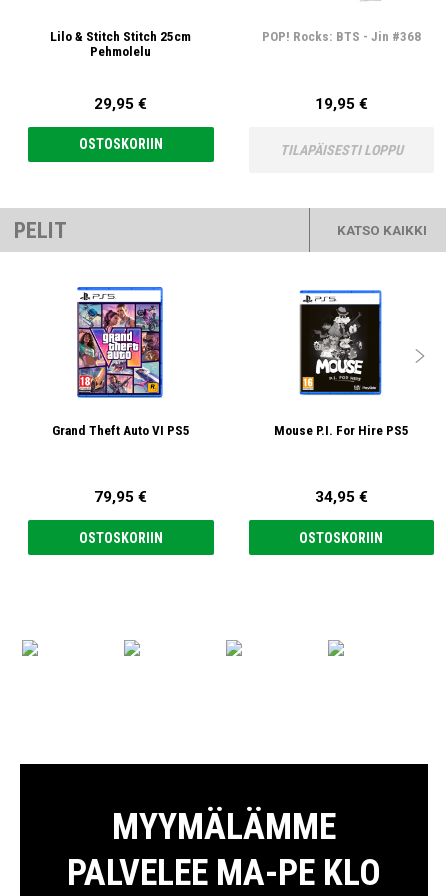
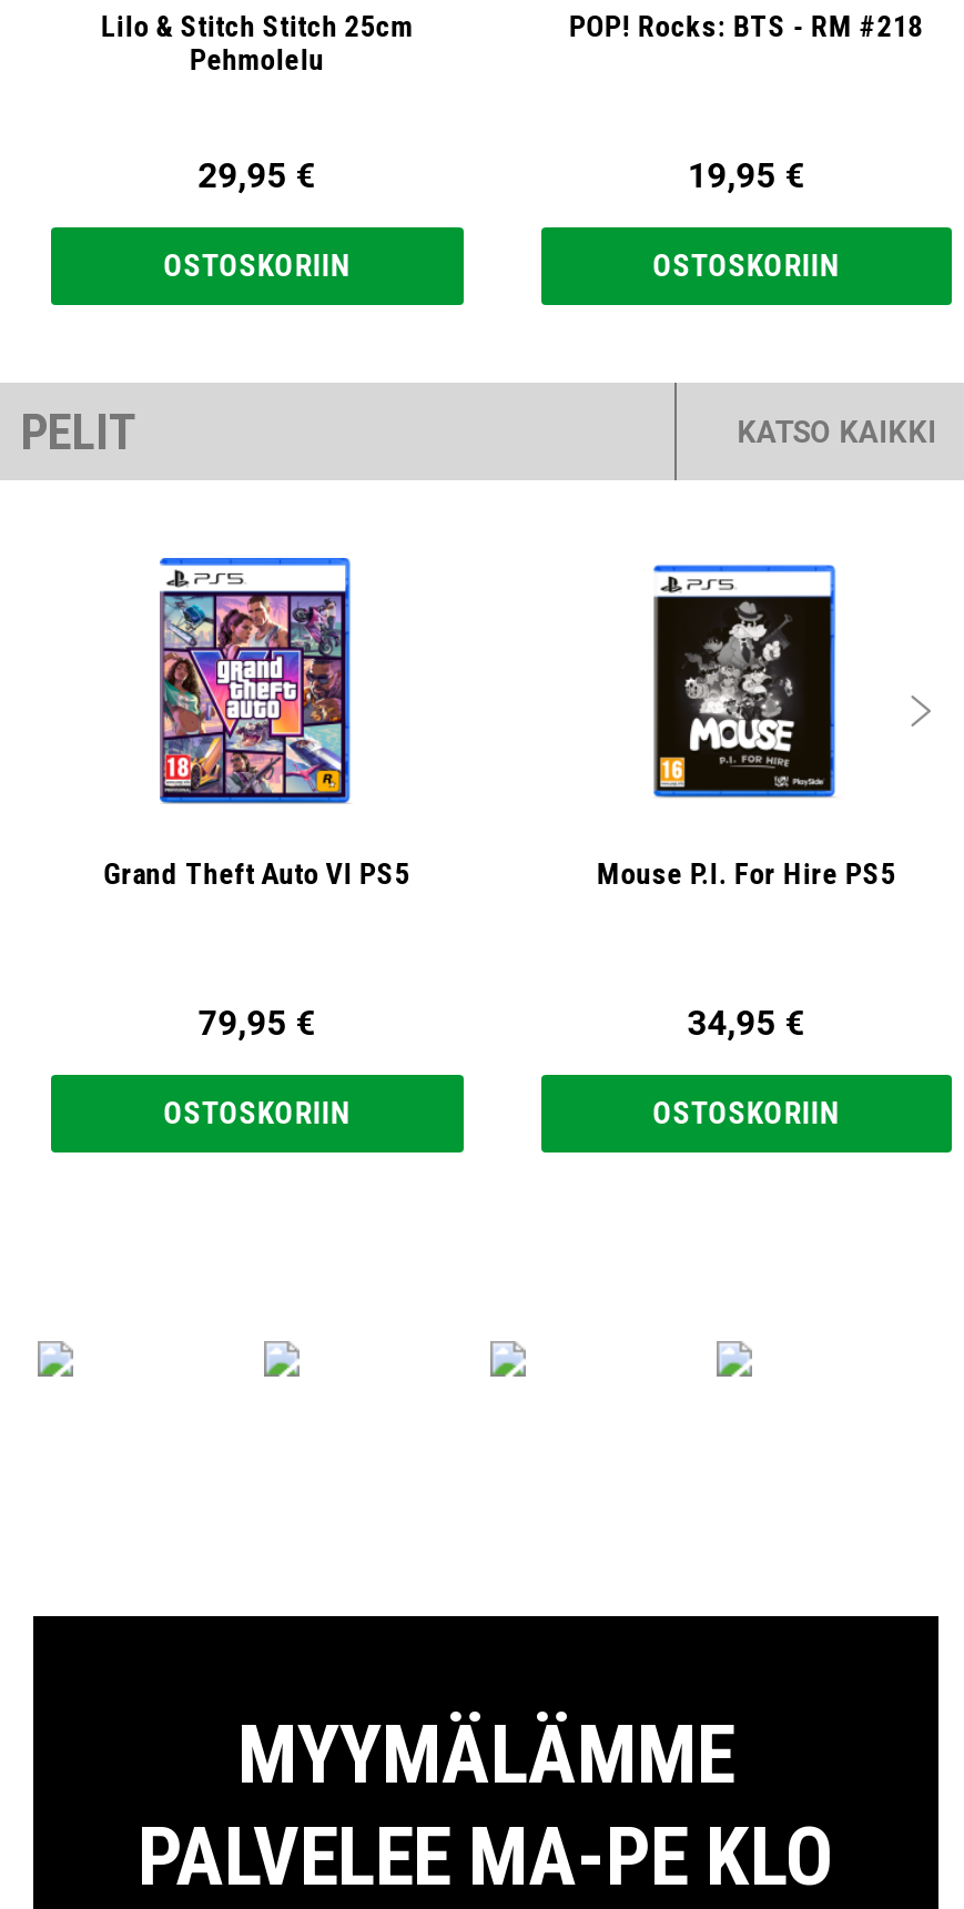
- POP! Rocks: BTS - Jin #368
+ POP! Rocks: BTS - RM #218

- TILAPÄISESTI LOPPU
+ OSTOSKORIIN
